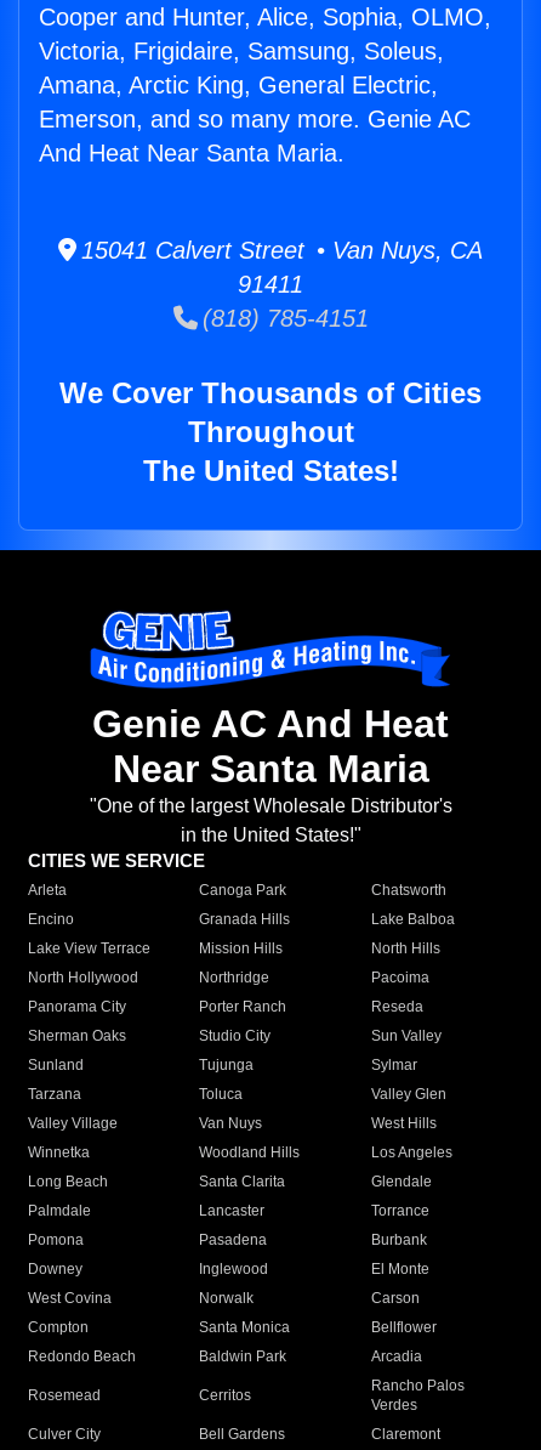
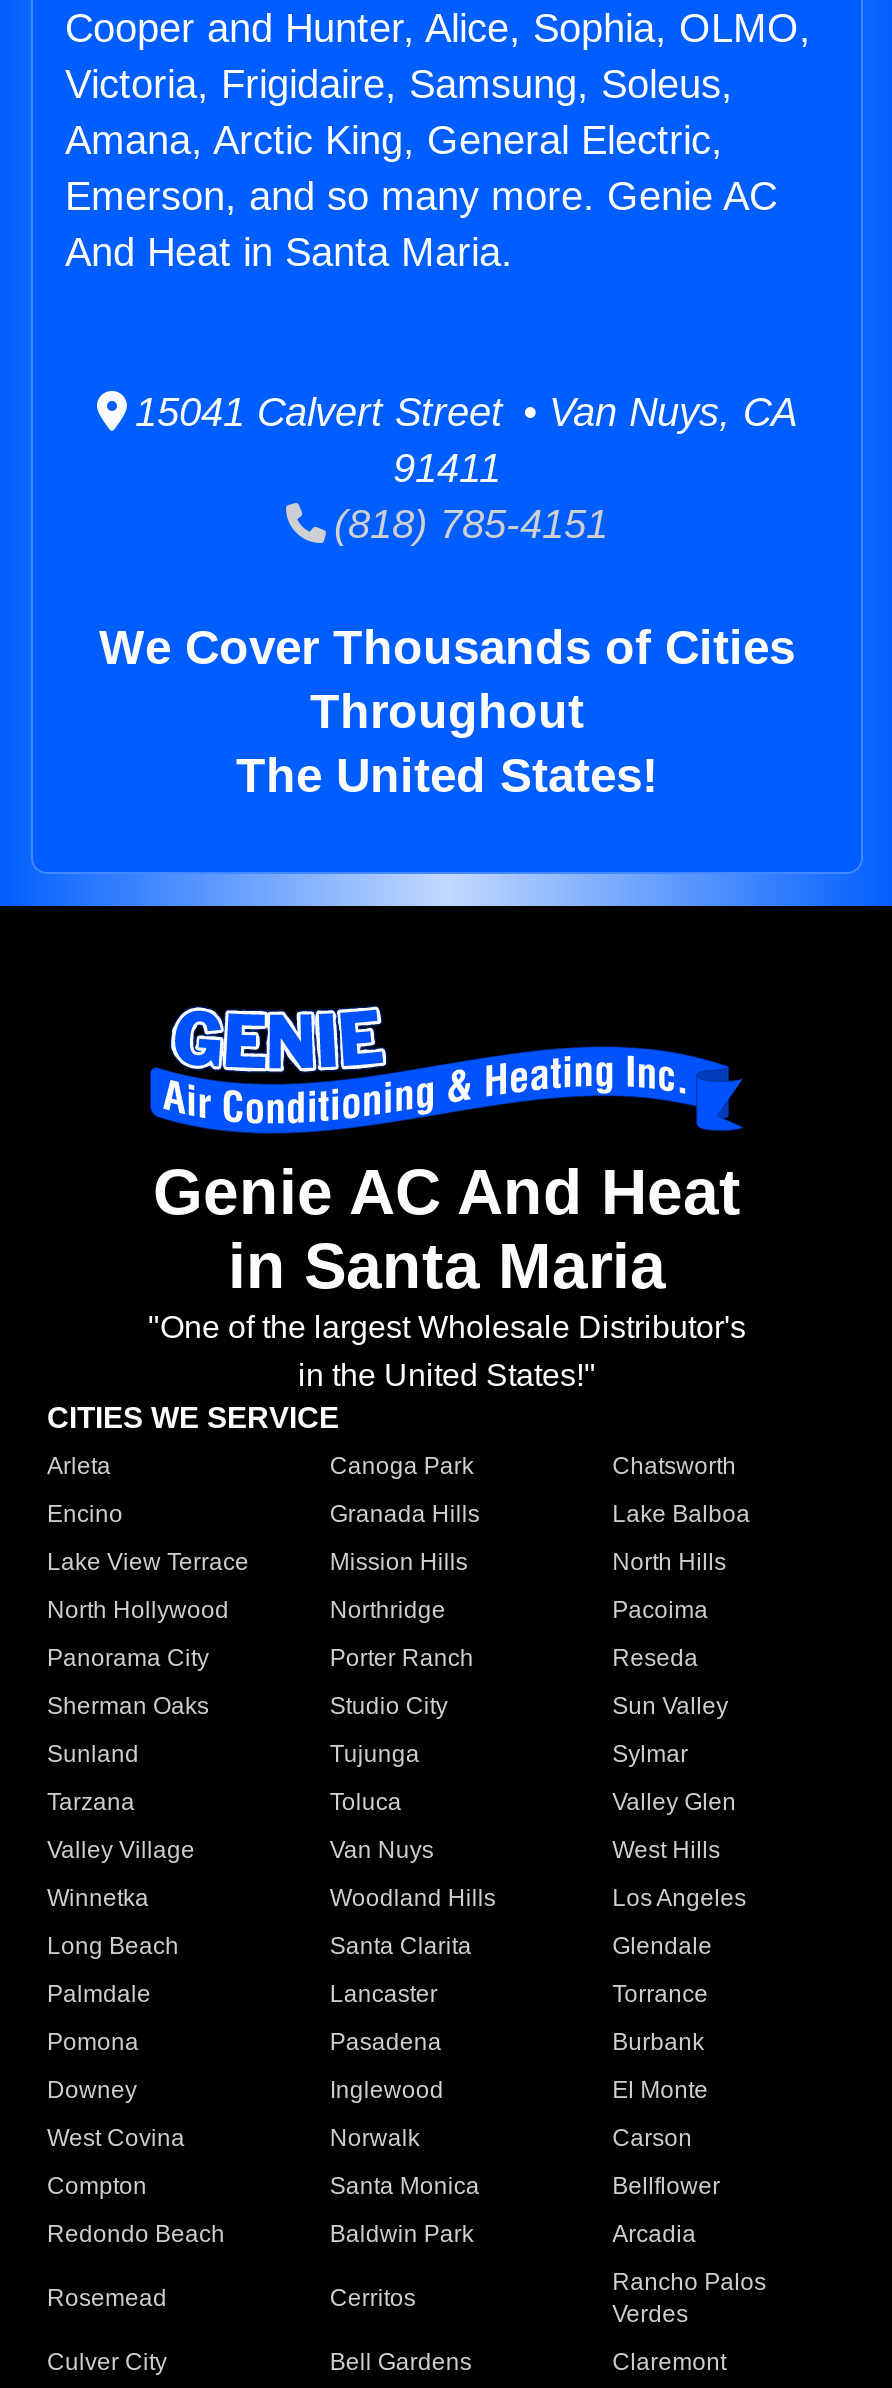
- And Heat Near Santa Maria.
+ And Heat in Santa Maria.

- Near Santa Maria
+ in Santa Maria
